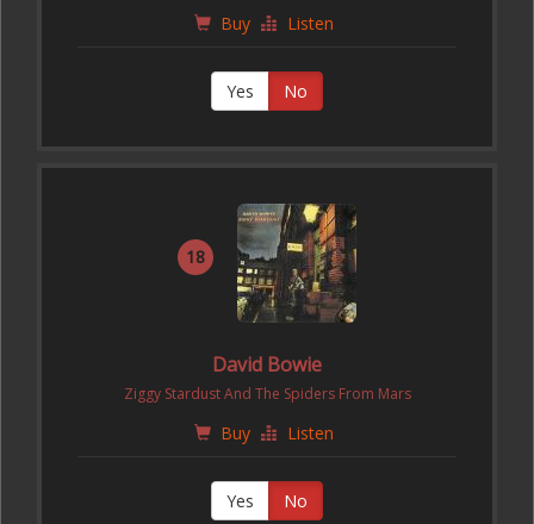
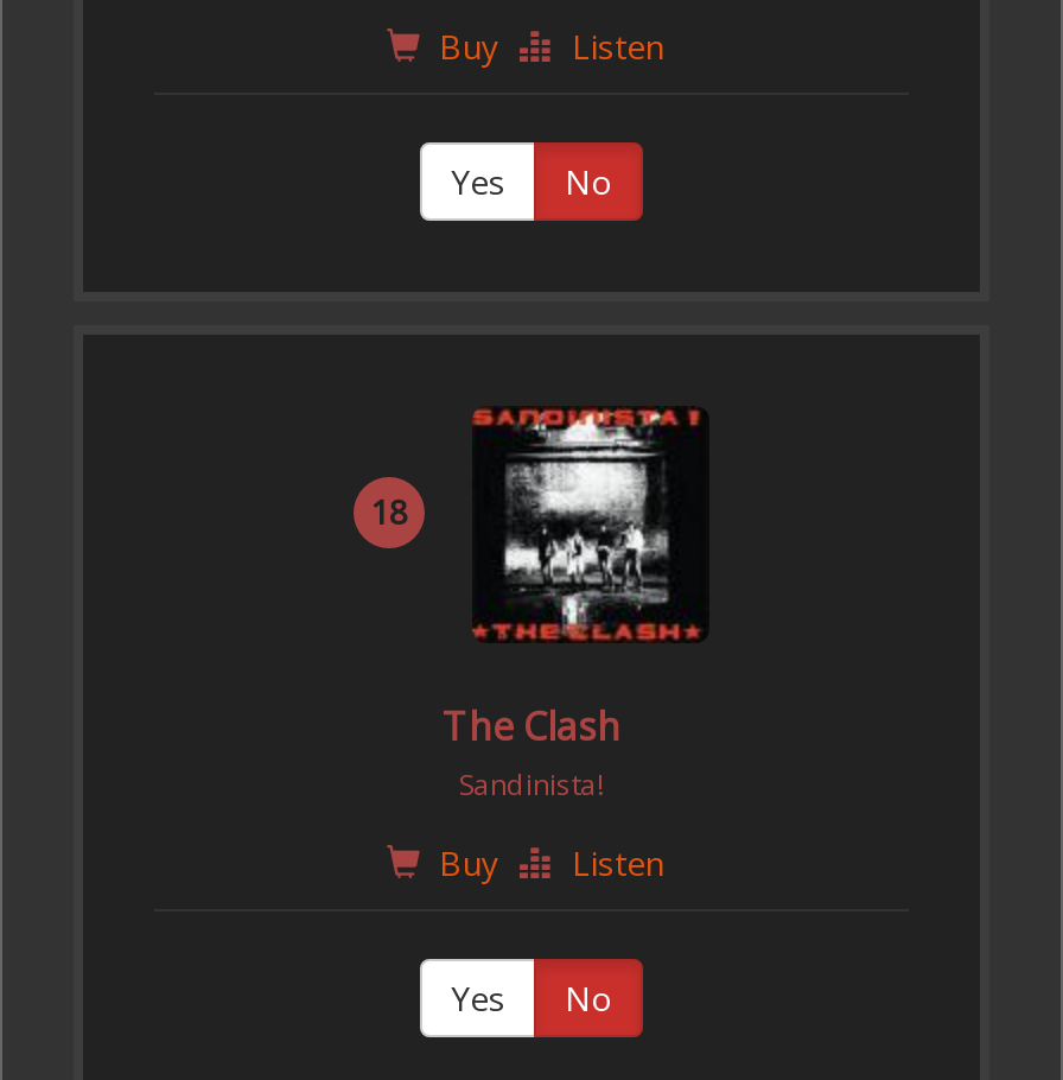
- [image]
- David Bowie
- Ziggy Stardust And The Spiders From Mars
+ [image]
+ The Clash
+ Sandinista!
